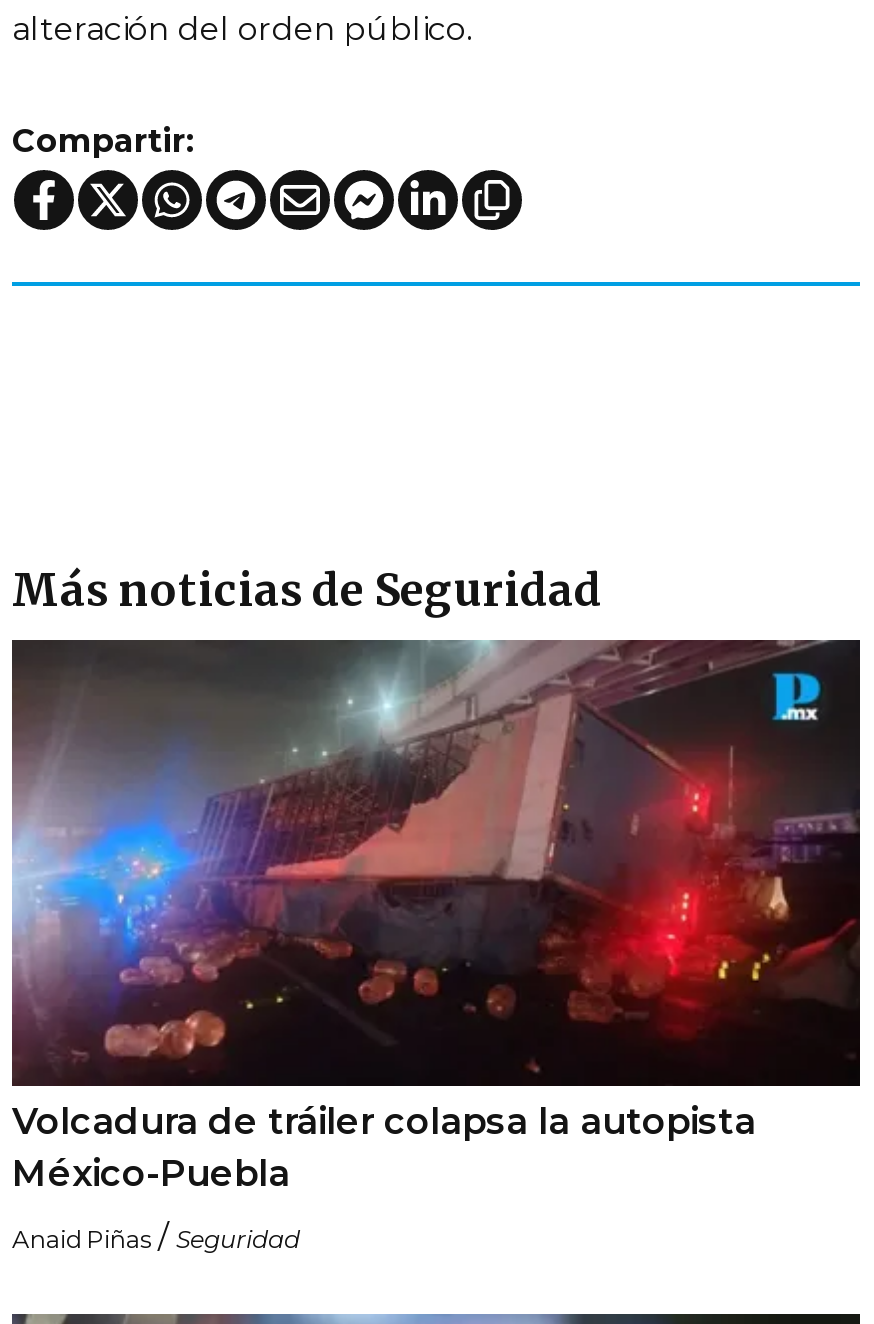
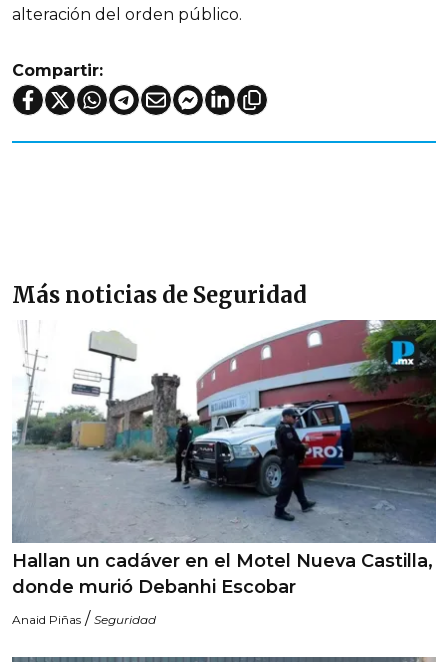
- [image]
- Volcadura de tráiler colapsa la autopista
- México-Puebla
+ [image]
+ Hallan un cadáver en el Motel Nueva Castilla,
+ donde murió Debanhi Escobar
